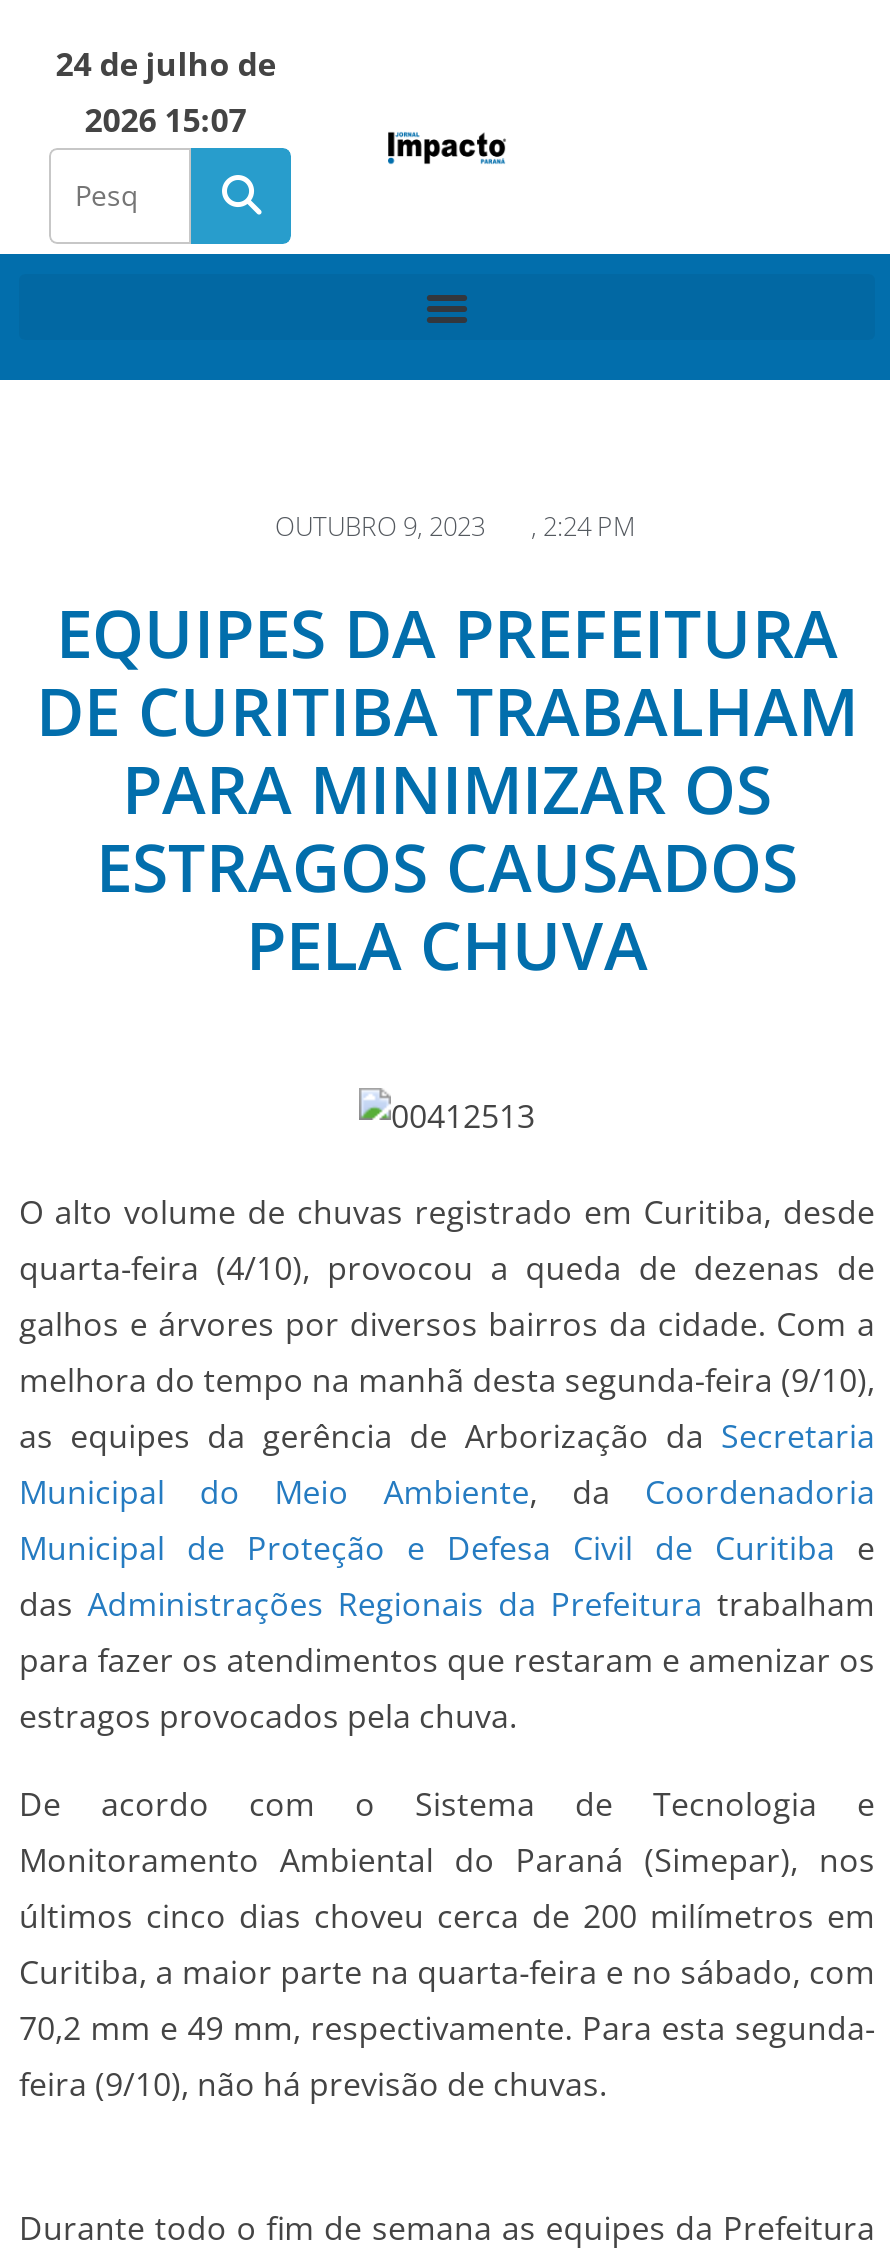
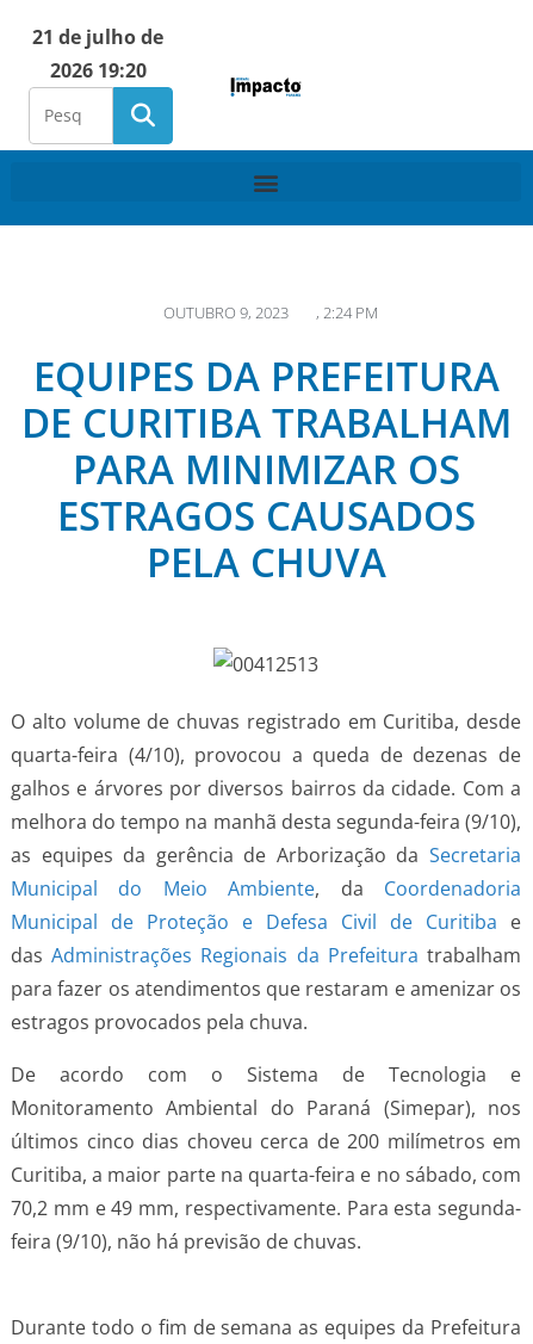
- 24 de julho de
+ 21 de julho de

- 2026 15:07
+ 2026 19:20
